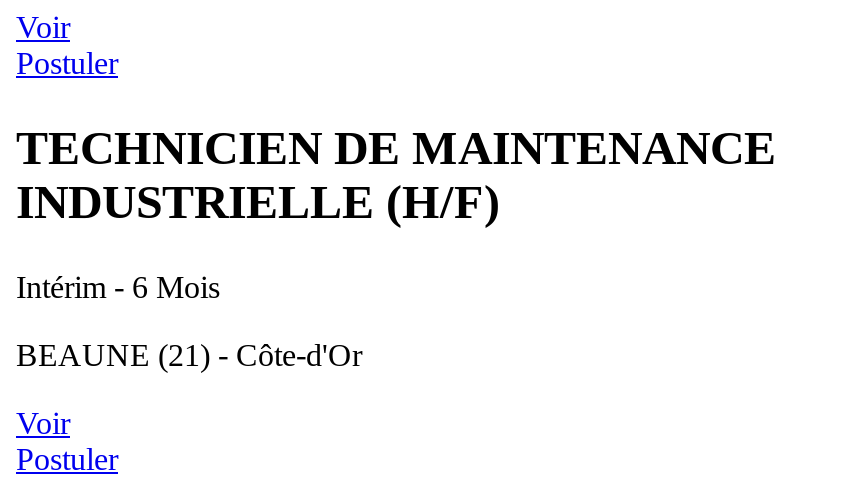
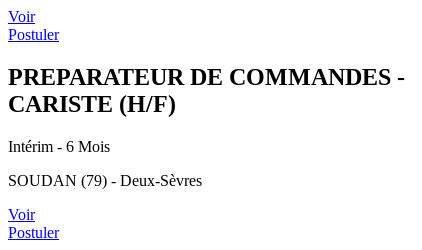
- TECHNICIEN DE MAINTENANCE
- INDUSTRIELLE (H/F)
+ PREPARATEUR DE COMMANDES -
+ CARISTE (H/F)

- BEAUNE (21) - Côte-d'Or
+ SOUDAN (79) - Deux-Sèvres
